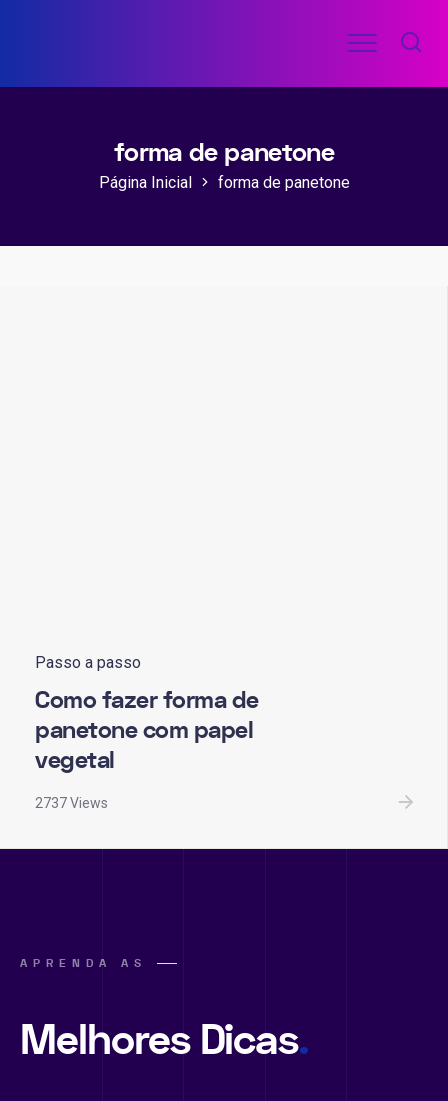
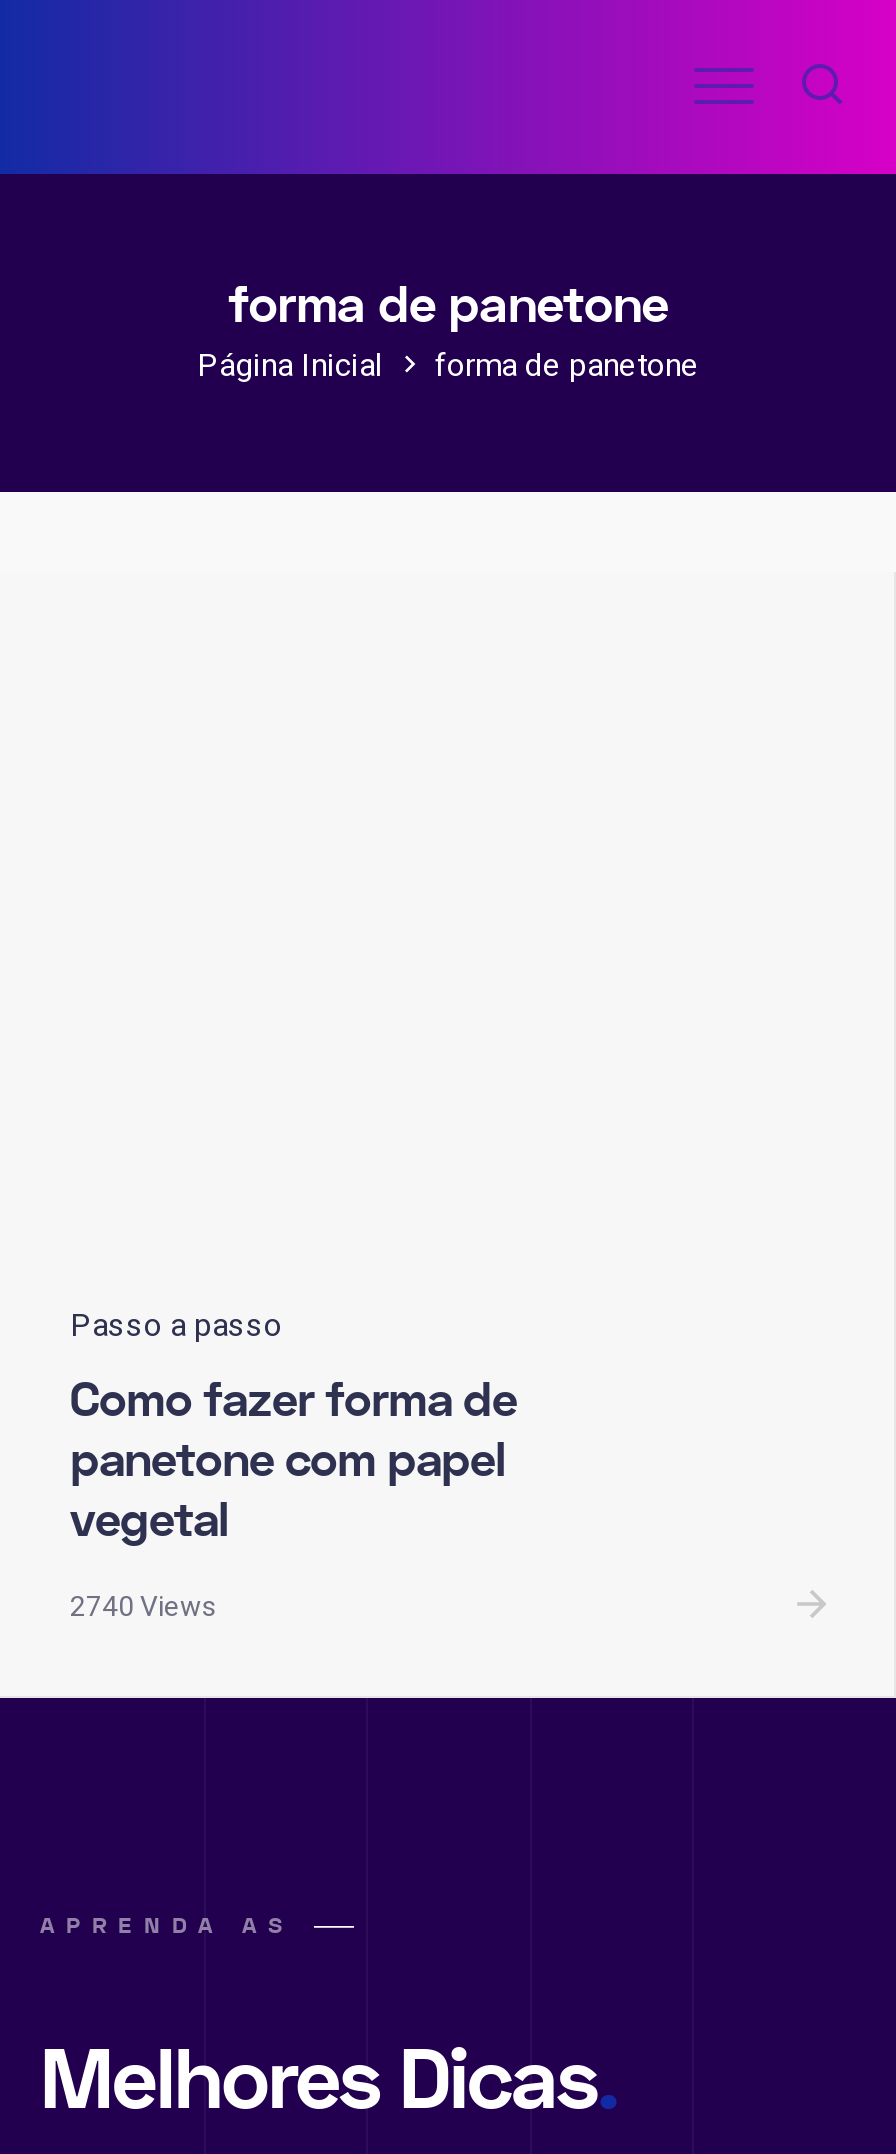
- 2737 Views
+ 2740 Views
